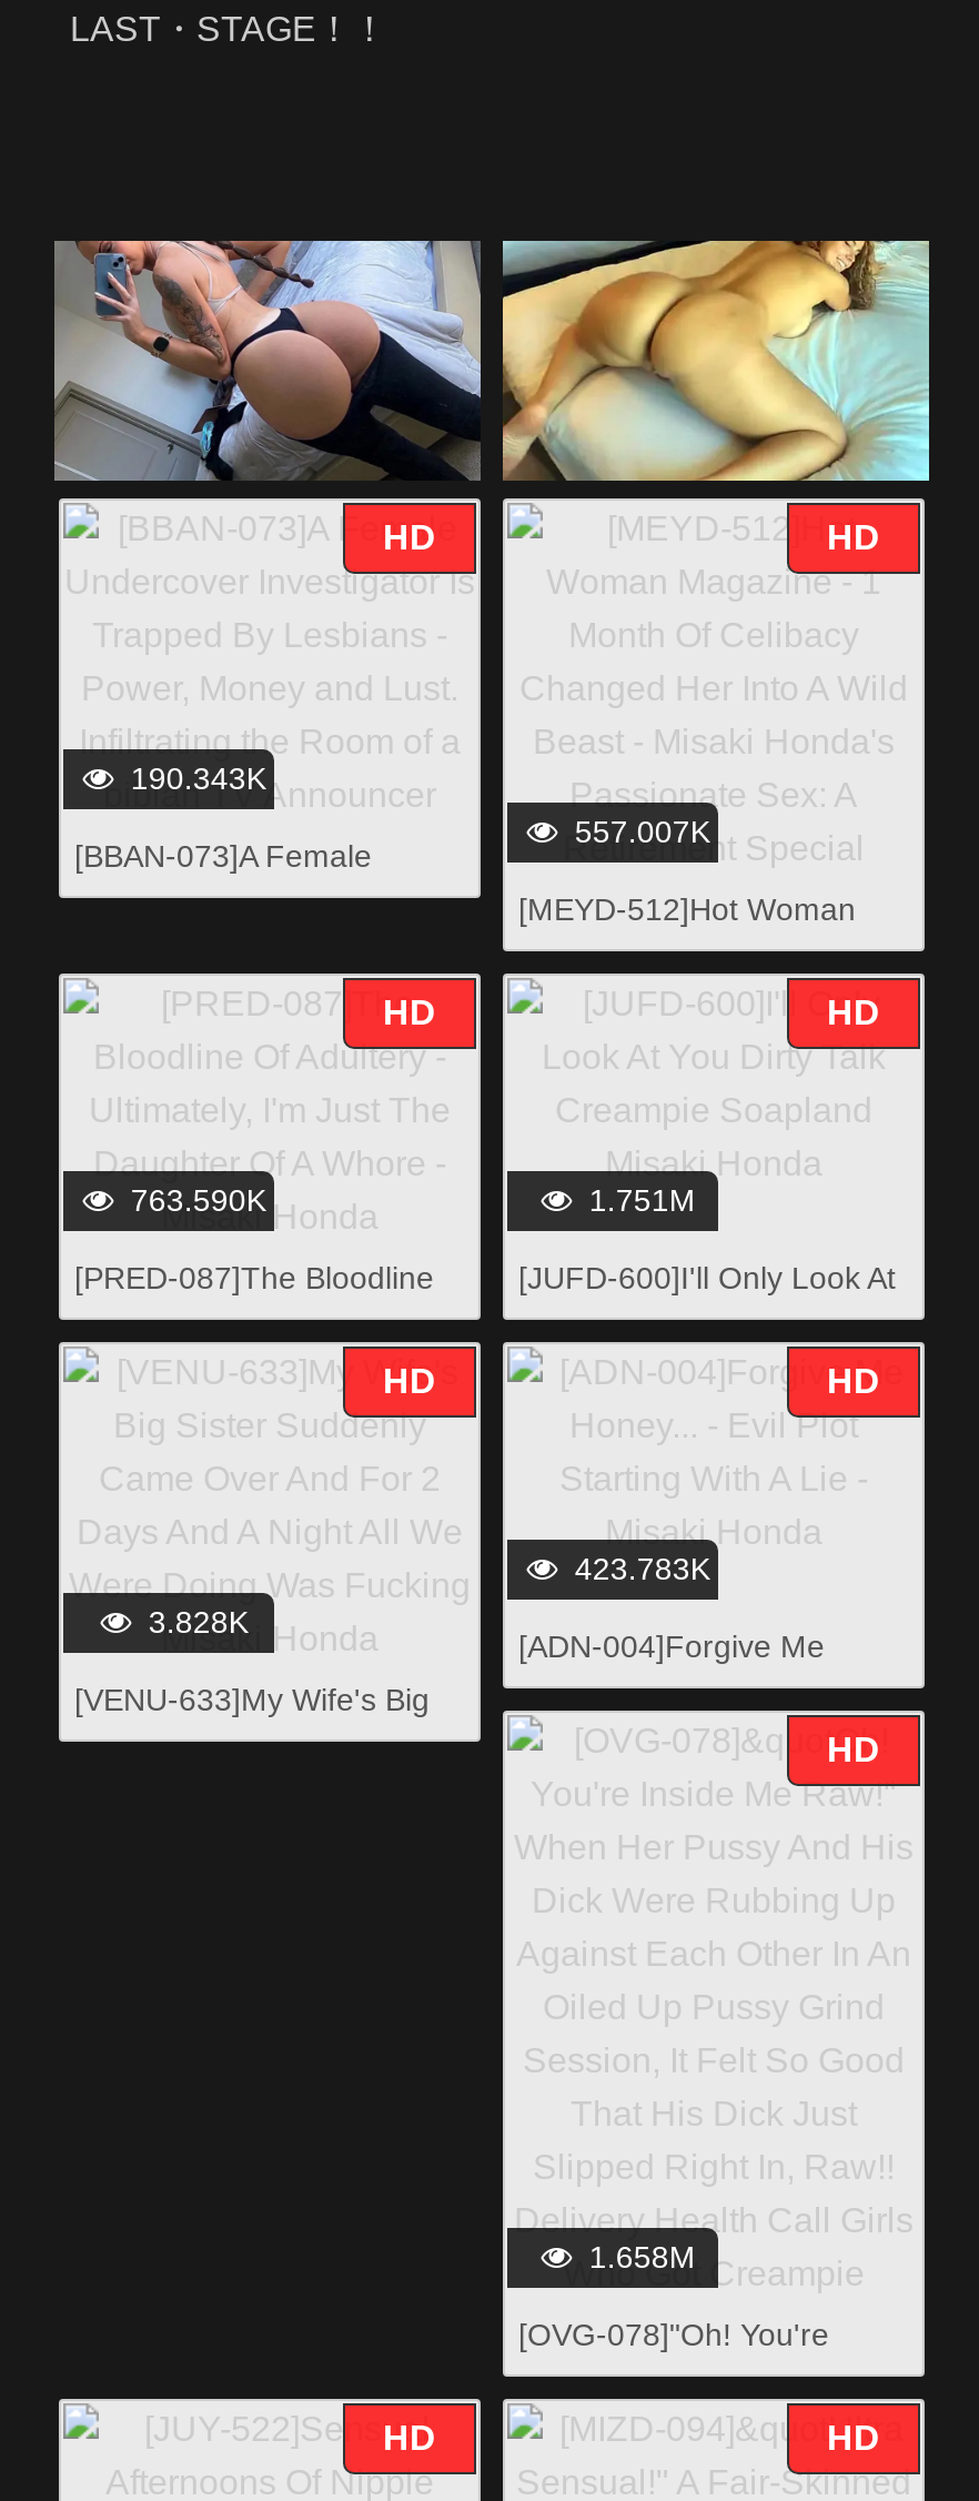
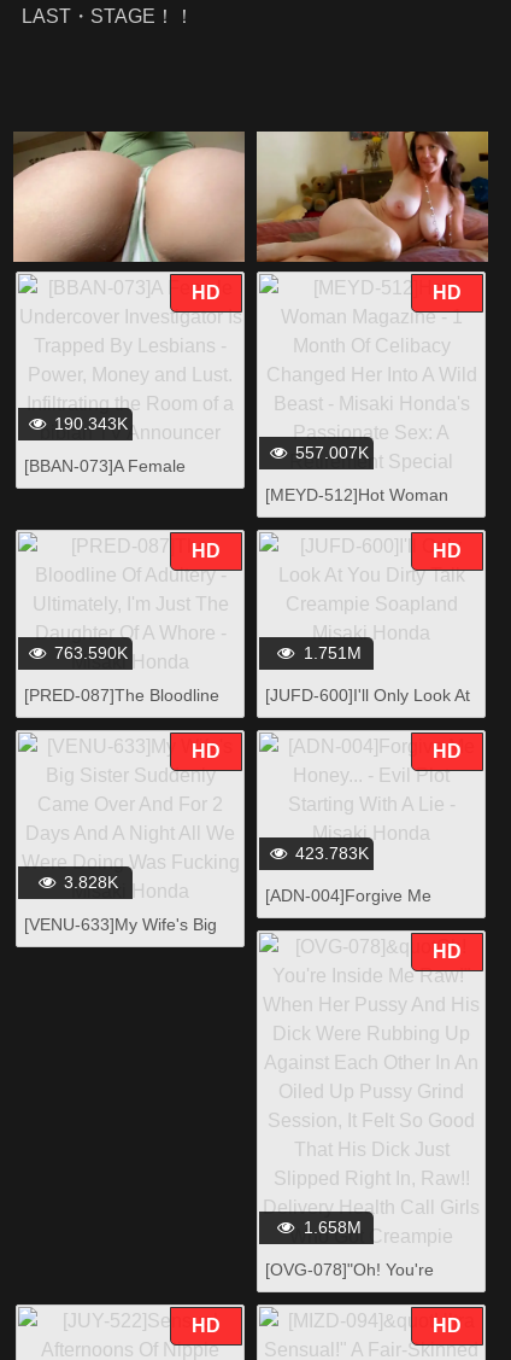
- [image]
+ [image]

- [image]
+ [image]
